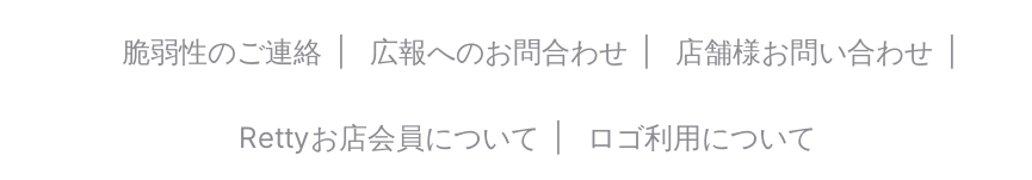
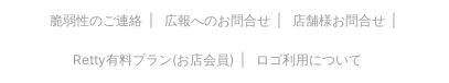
- 広報へのお問合わせ
- 店舗様お問い合わせ
+ 広報へのお問合せ
+ 店舗様お問合せ

- Rettyお店会員について
+ Retty有料プラン(お店会員)
